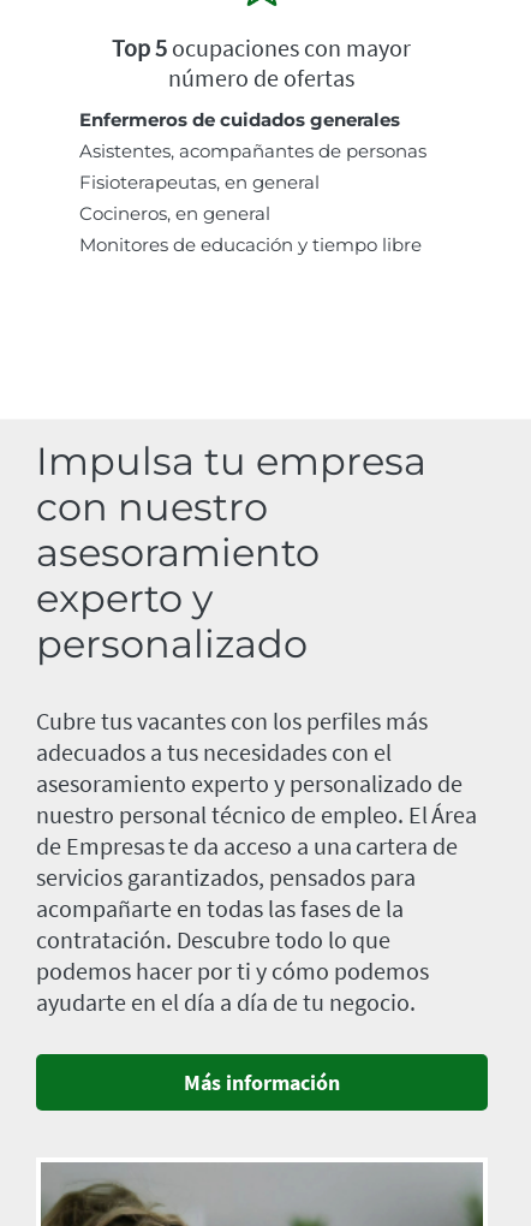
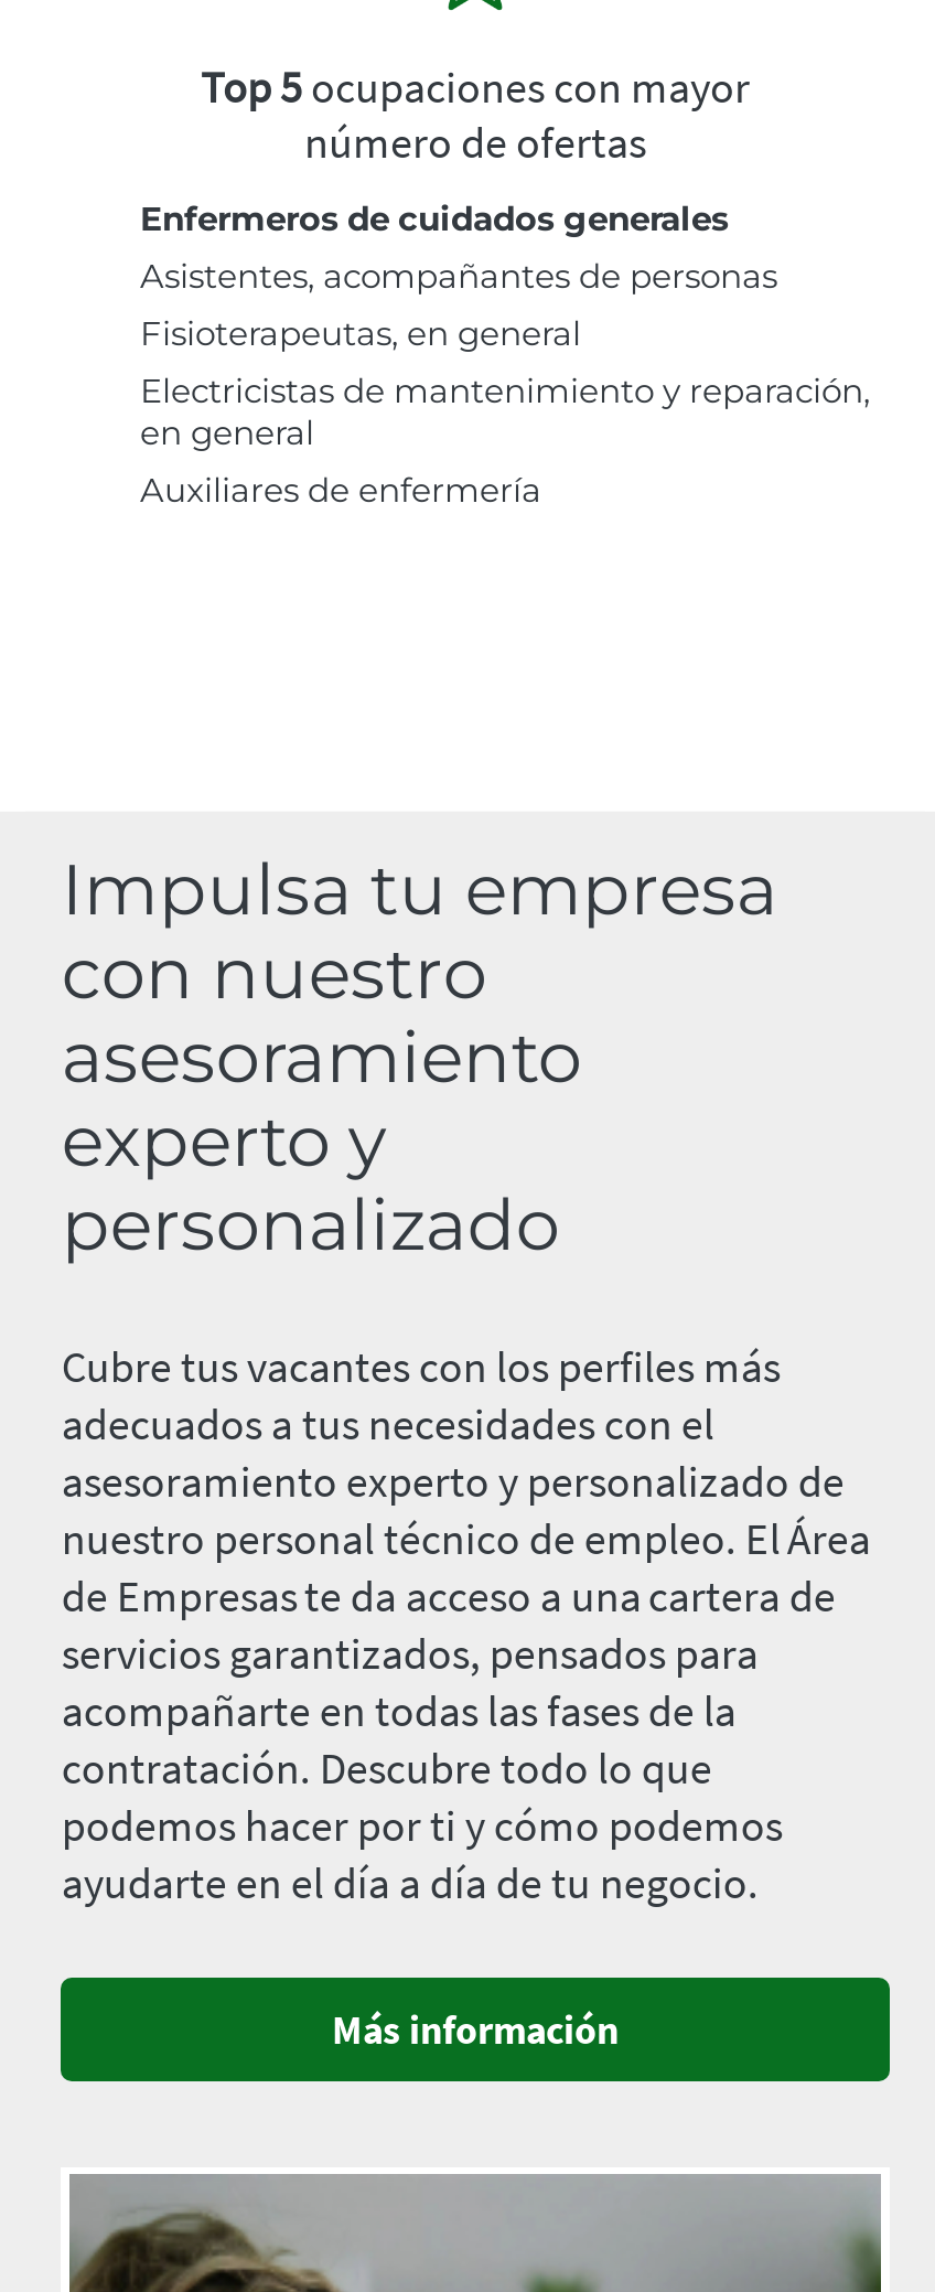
- Cocineros, en general
- Monitores de educación y tiempo libre
+ Electricistas de mantenimiento y reparación,
+ en general
+ Auxiliares de enfermería
